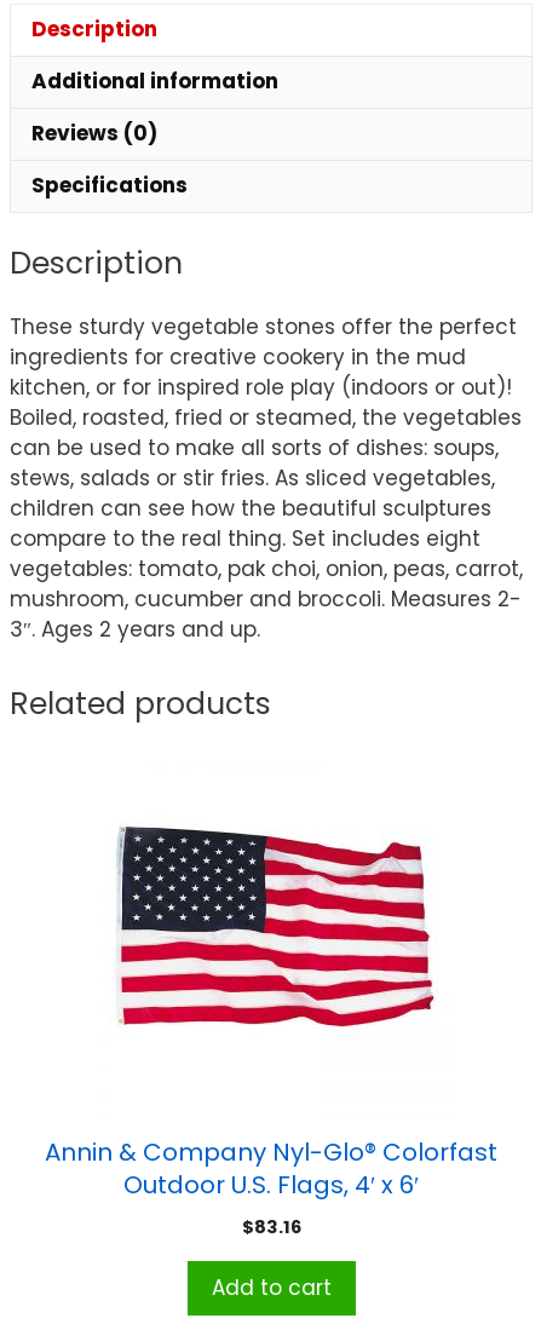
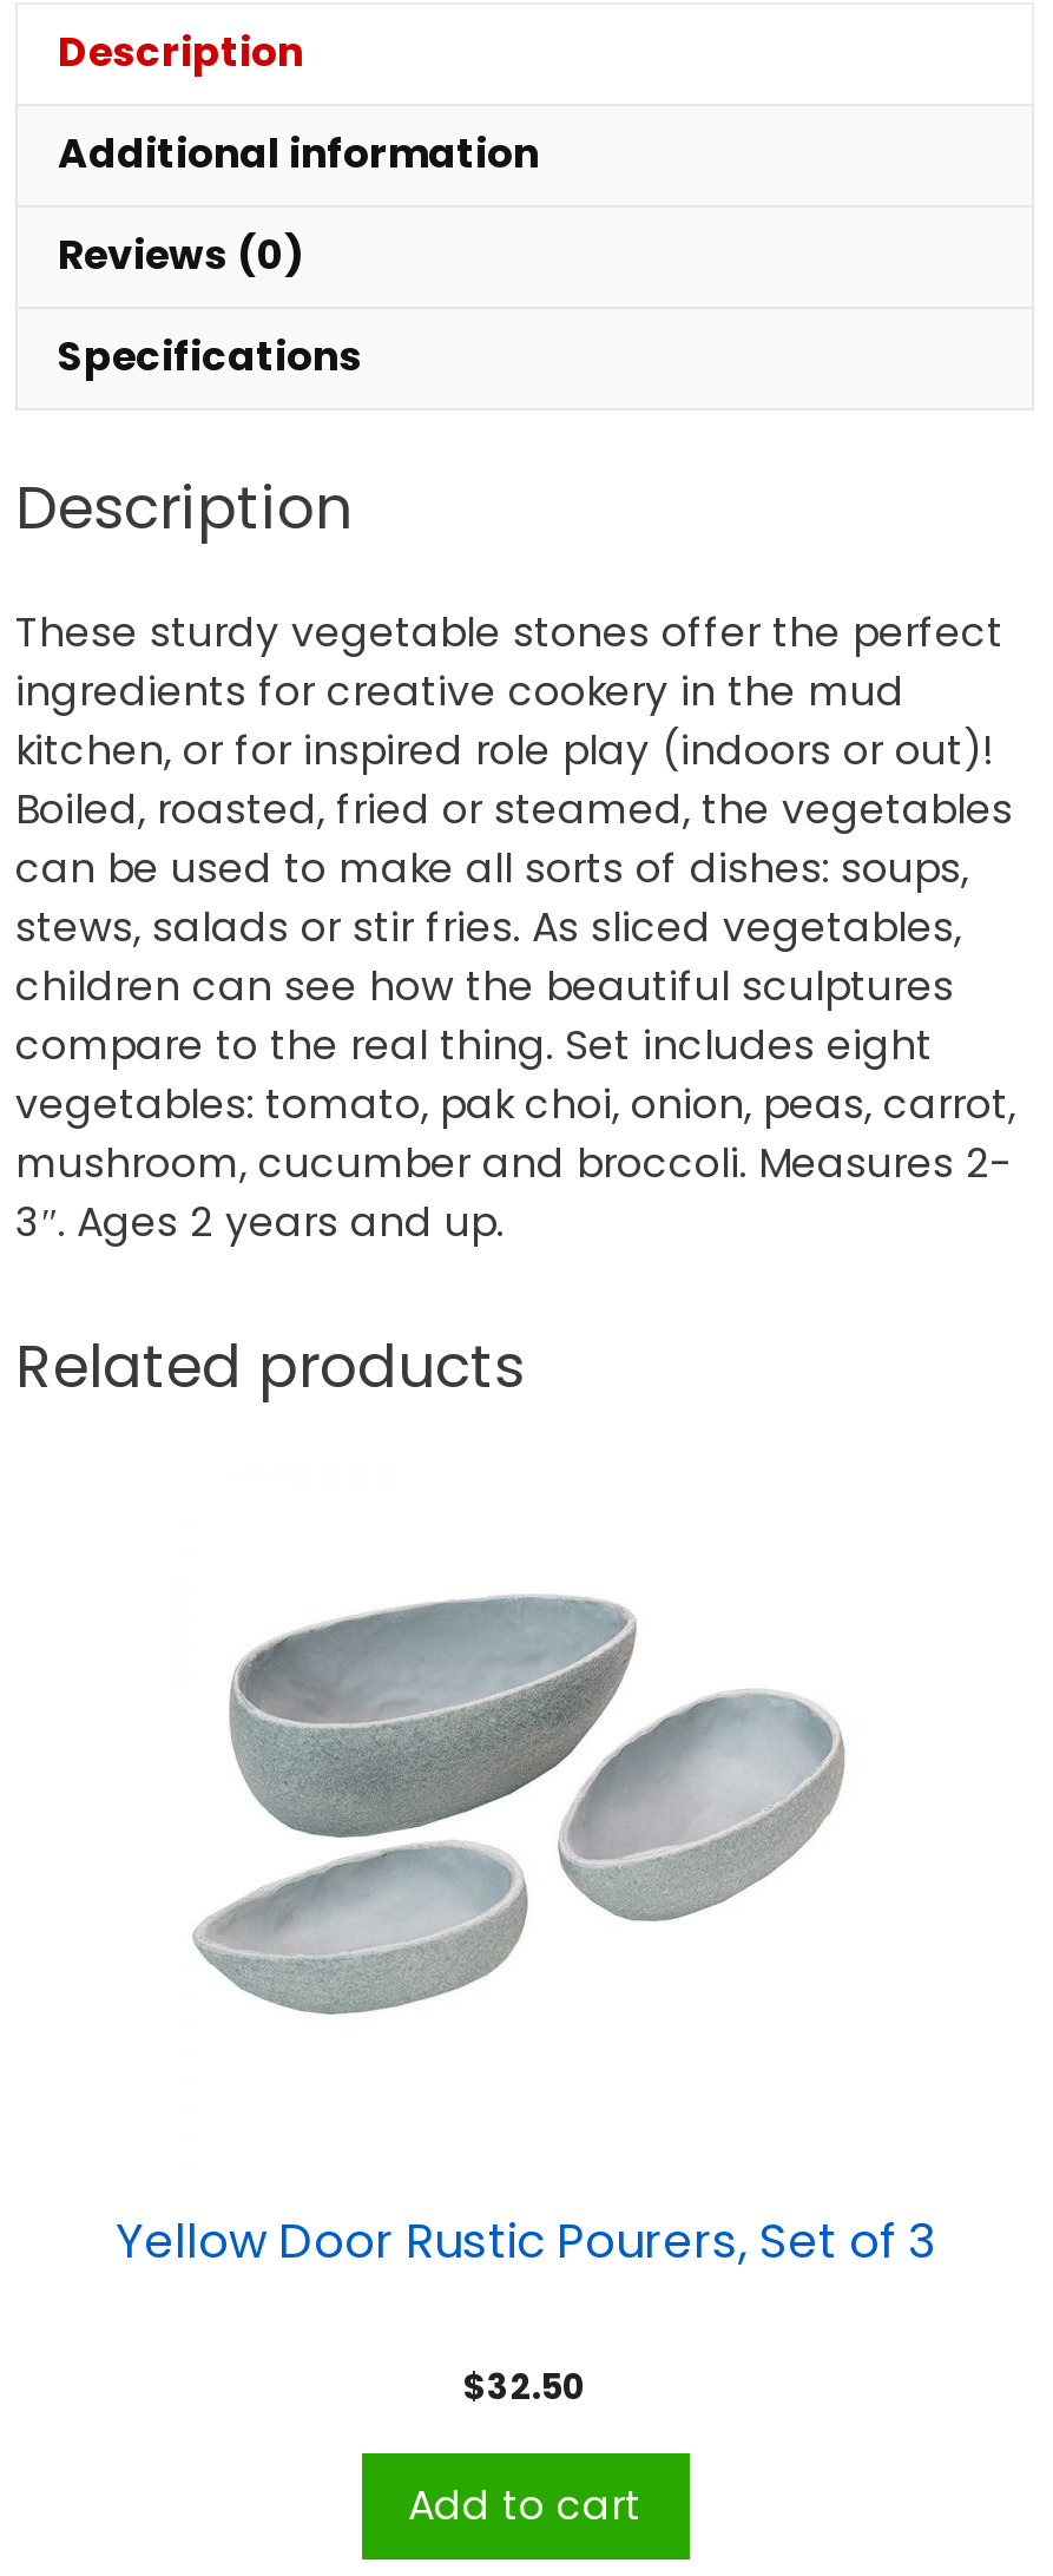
- [image]
+ [image]

- Annin & Company Nyl-Glo® Colorfast
- Outdoor U.S. Flags, 4′ x 6′
- $83.16
+ Yellow Door Rustic Pourers, Set of 3
+ $32.50
